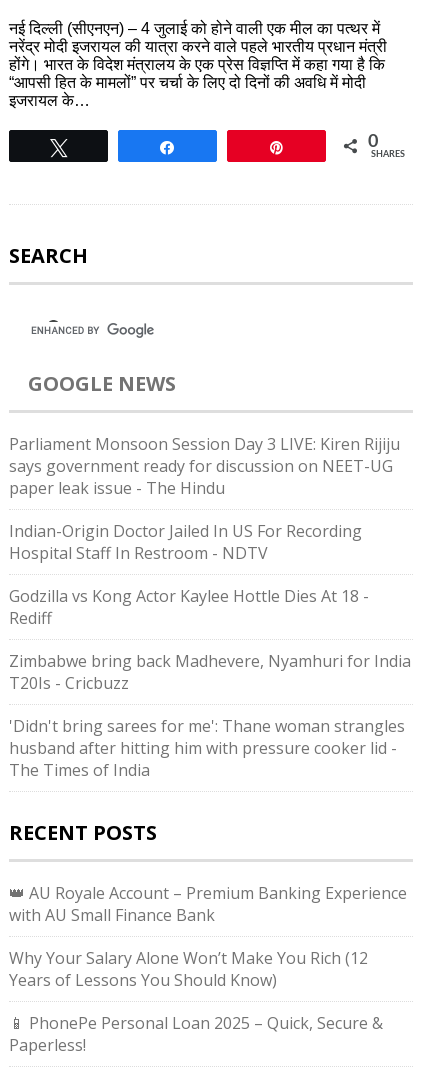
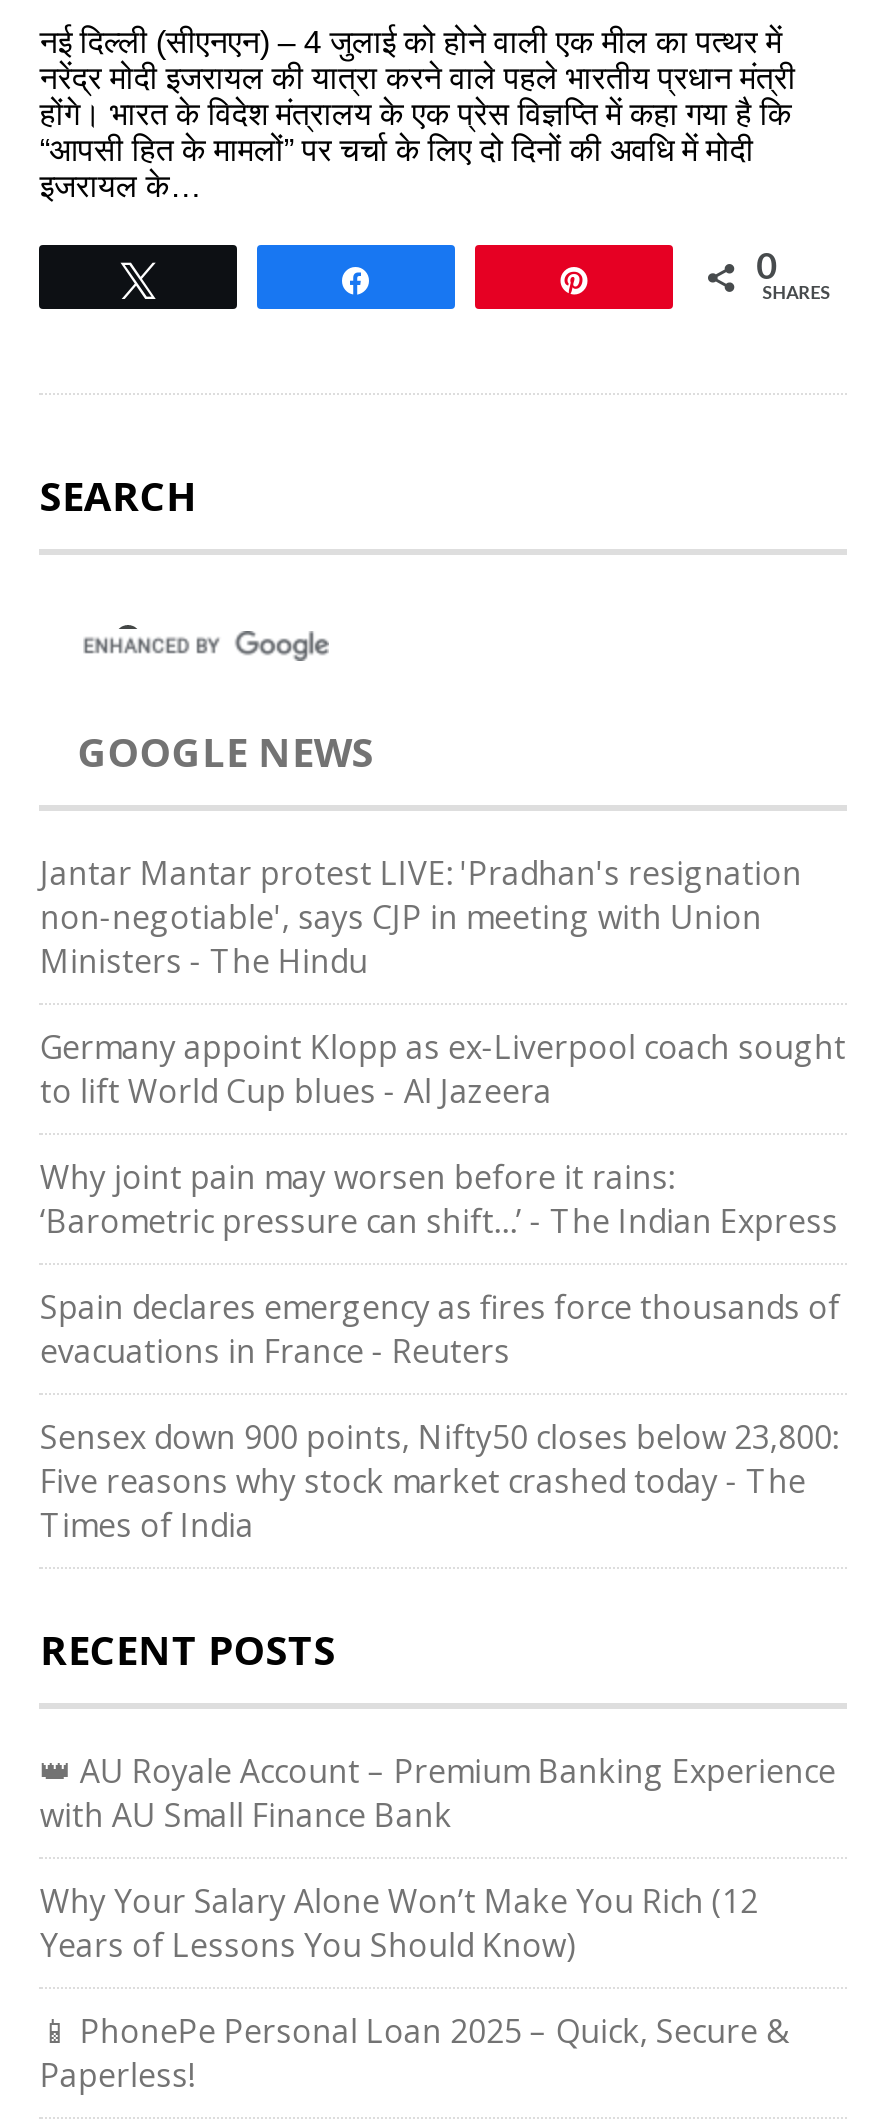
- Parliament Monsoon Session Day 3 LIVE: Kiren Rijiju
- says government ready for discussion on NEET-UG
- paper leak issue - The Hindu
+ Jantar Mantar protest LIVE: 'Pradhan's resignation
+ non-negotiable', says CJP in meeting with Union
+ Ministers - The Hindu

- Indian-Origin Doctor Jailed In US For Recording
- Hospital Staff In Restroom - NDTV
+ Germany appoint Klopp as ex-Liverpool coach sought
+ to lift World Cup blues - Al Jazeera

- Godzilla vs Kong Actor Kaylee Hottle Dies At 18 -
- Rediff
+ Why joint pain may worsen before it rains:
+ ‘Barometric pressure can shift…’ - The Indian Express

- Zimbabwe bring back Madhevere, Nyamhuri for India
- T20Is - Cricbuzz
+ Spain declares emergency as fires force thousands of
+ evacuations in France - Reuters

- 'Didn't bring sarees for me': Thane woman strangles
- husband after hitting him with pressure cooker lid -
- The Times of India
+ Sensex down 900 points, Nifty50 closes below 23,800:
+ Five reasons why stock market crashed today - The
+ Times of India
